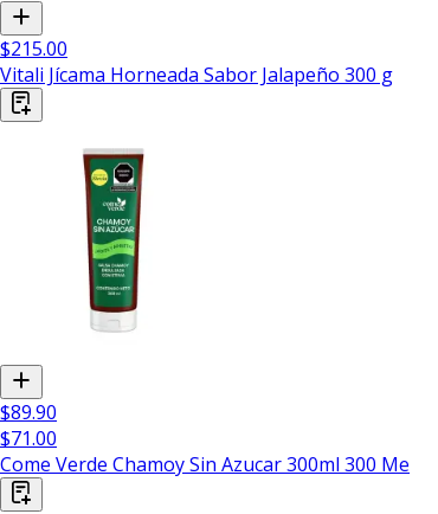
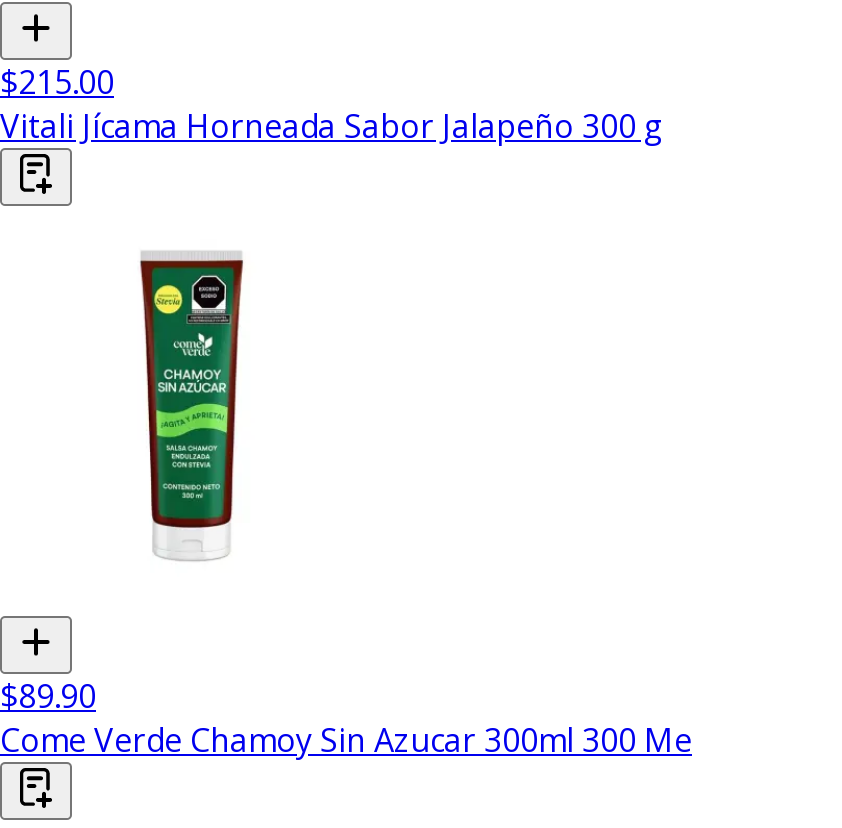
- $71.00
